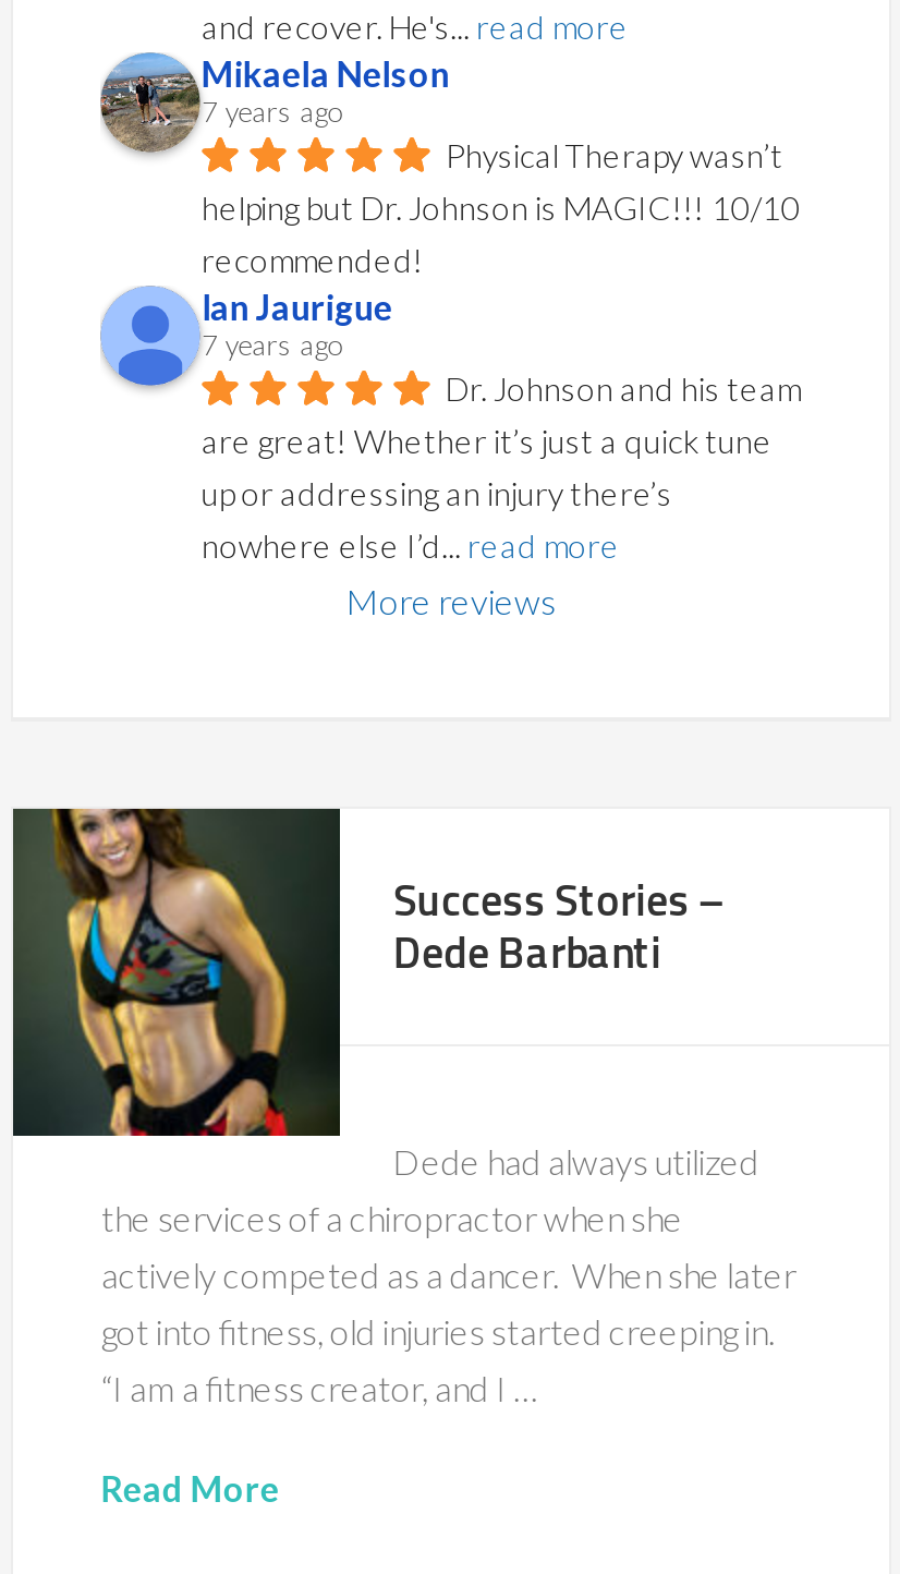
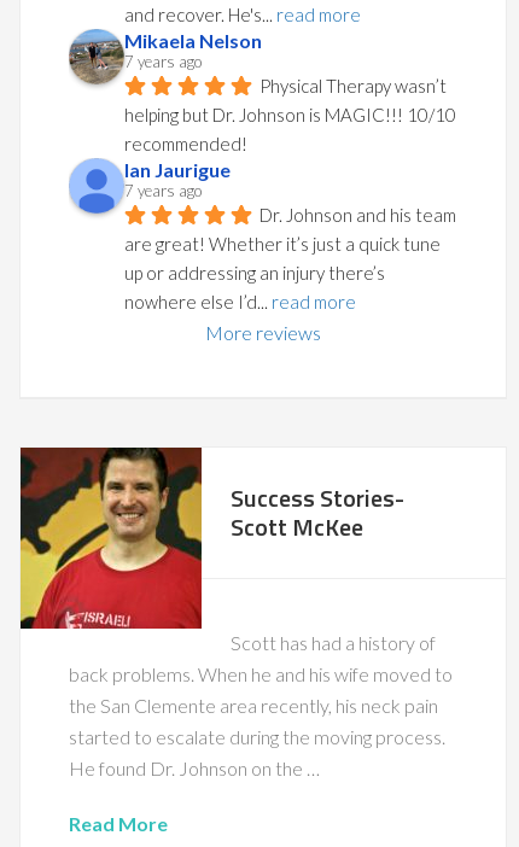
- [image]
- Dede had always utilized
- the services of a chiropractor when she
- actively competed as a dancer. When she later
- got into fitness, old injuries started creeping in.
- “I am a fitness creator, and I …
+ [image]
+ Scott has had a history of
+ back problems. When he and his wife moved to
+ the San Clemente area recently, his neck pain
+ started to escalate during the moving process.
+ He found Dr. Johnson on the …

- Success Stories –
- Dede Barbanti
+ Success Stories-
+ Scott McKee
